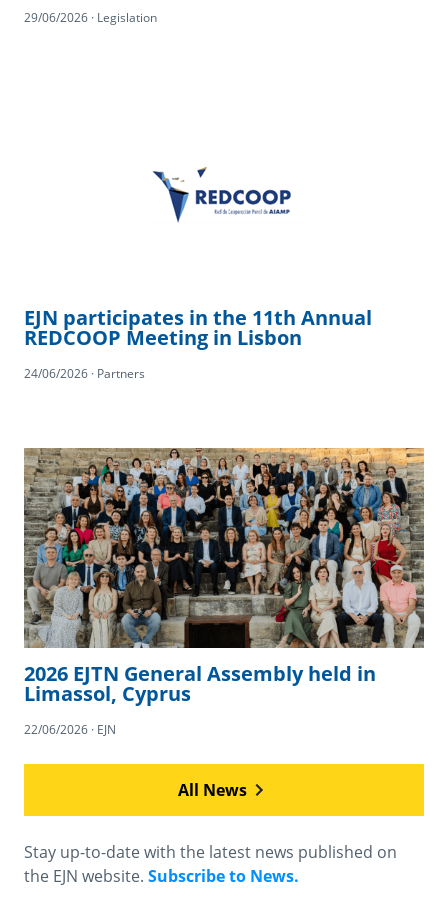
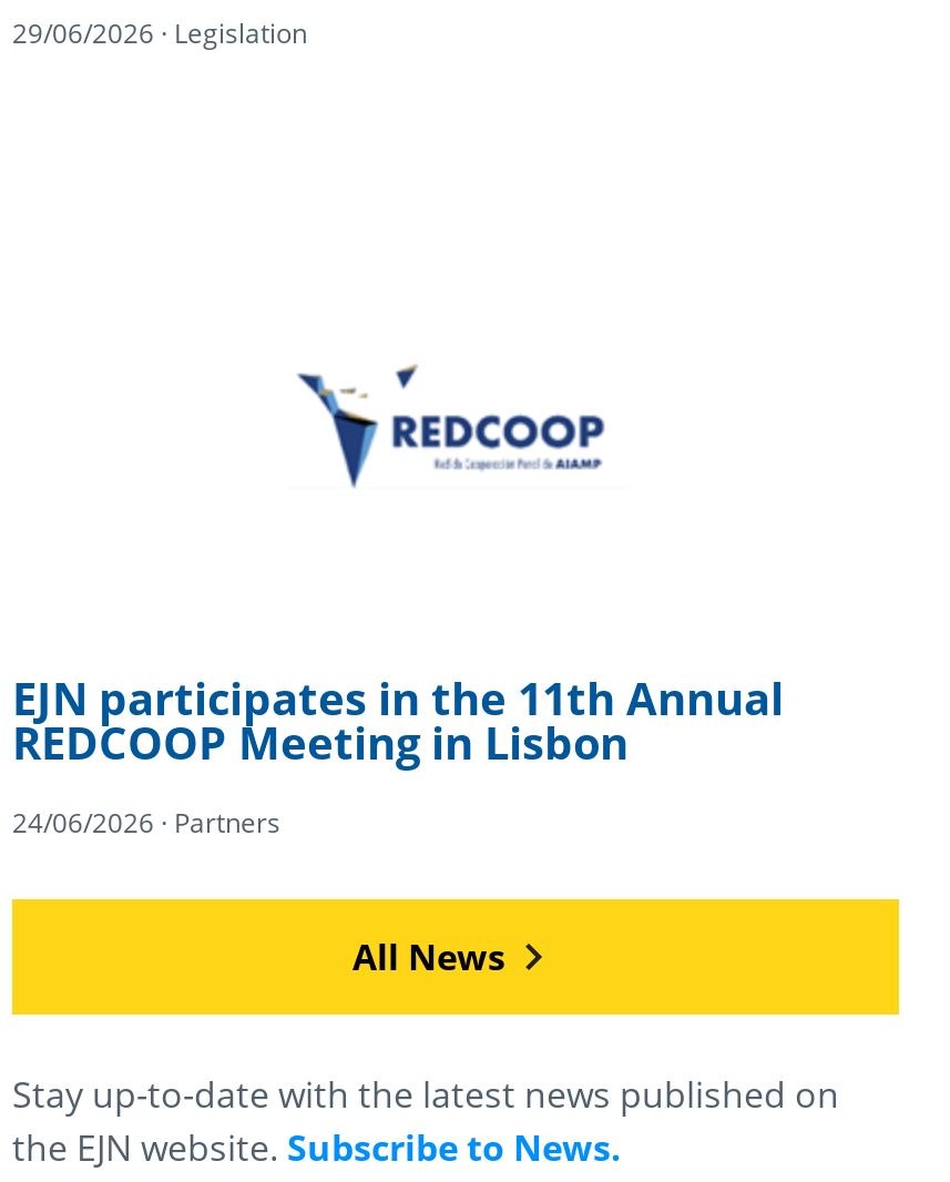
- [image]
- 2026 EJTN General Assembly held in
- Limassol, Cyprus
- 22/06/2026 · EJN
